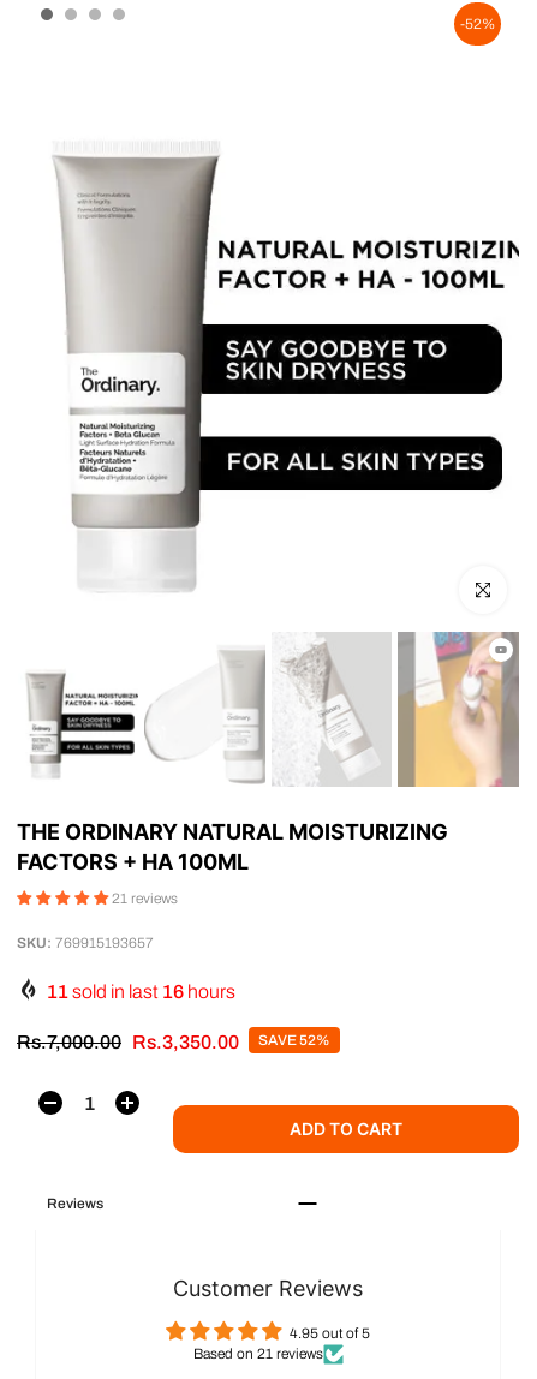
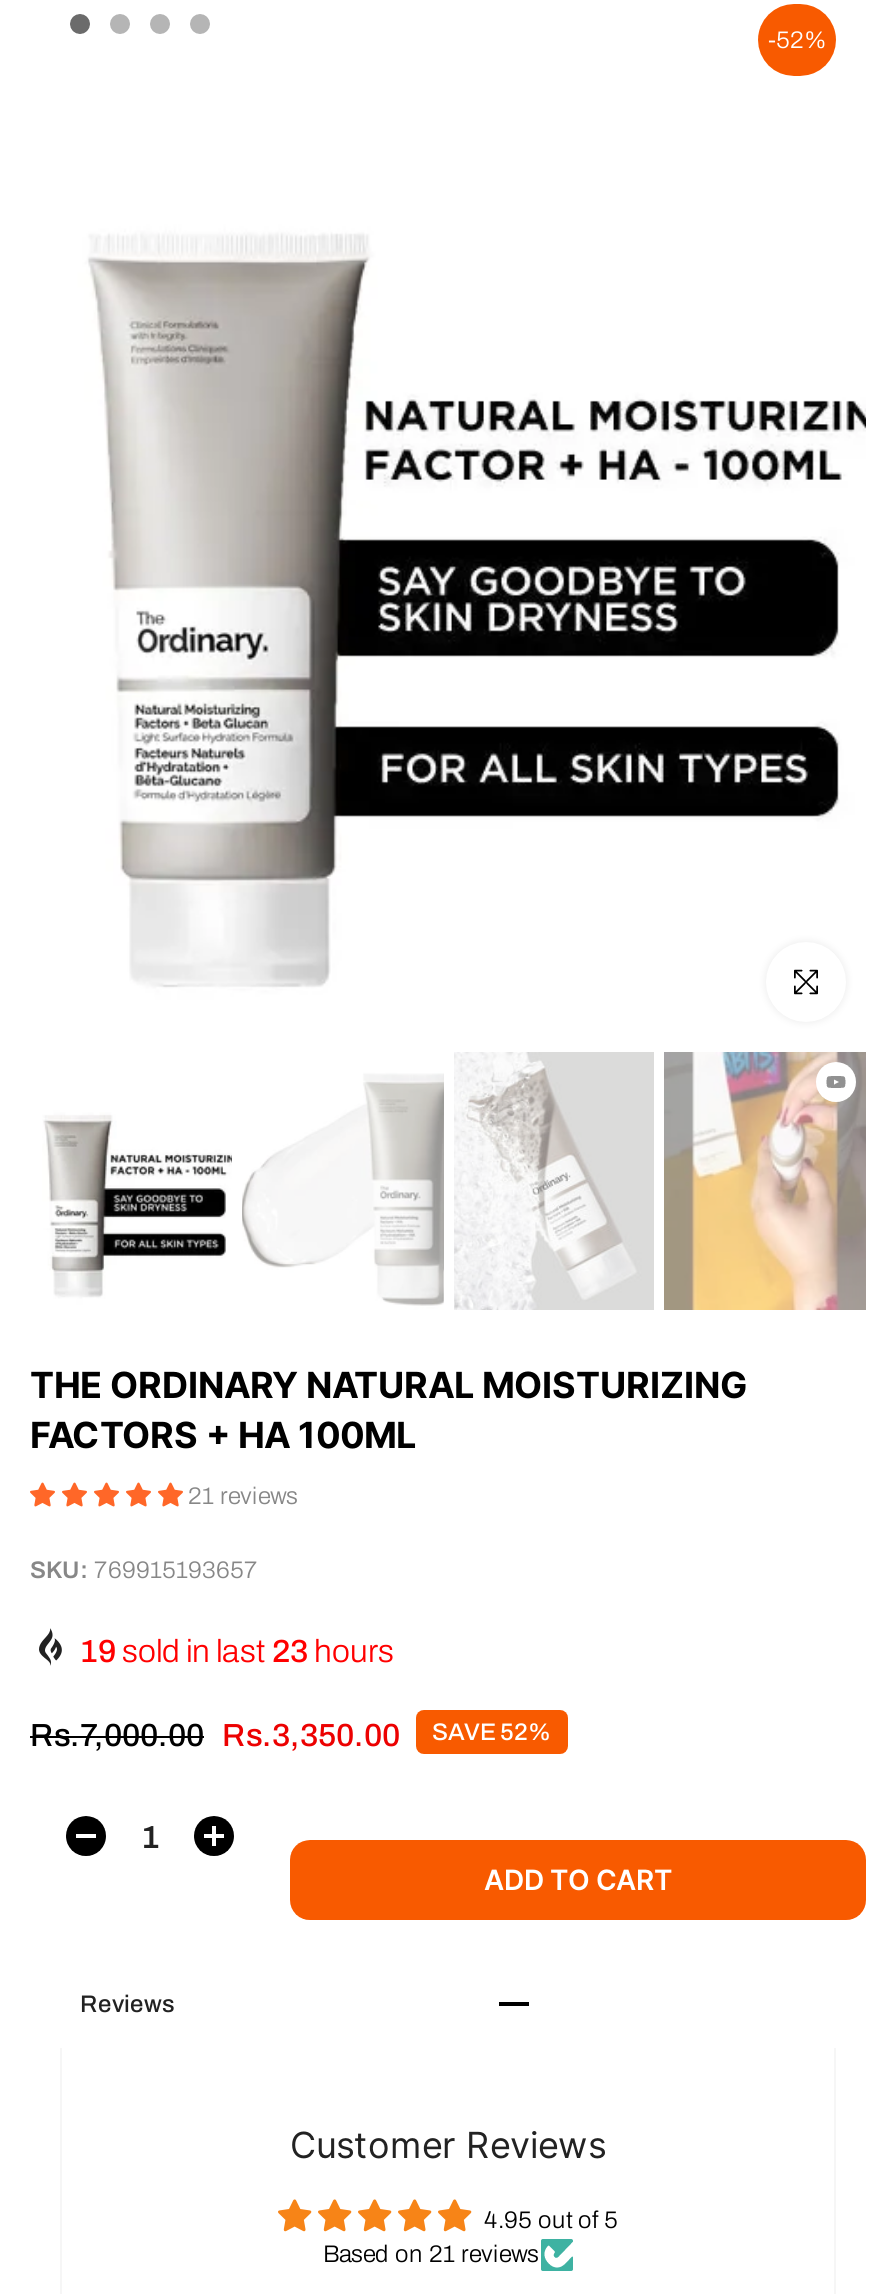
- 11 sold in last 16 hours
+ 19 sold in last 23 hours
